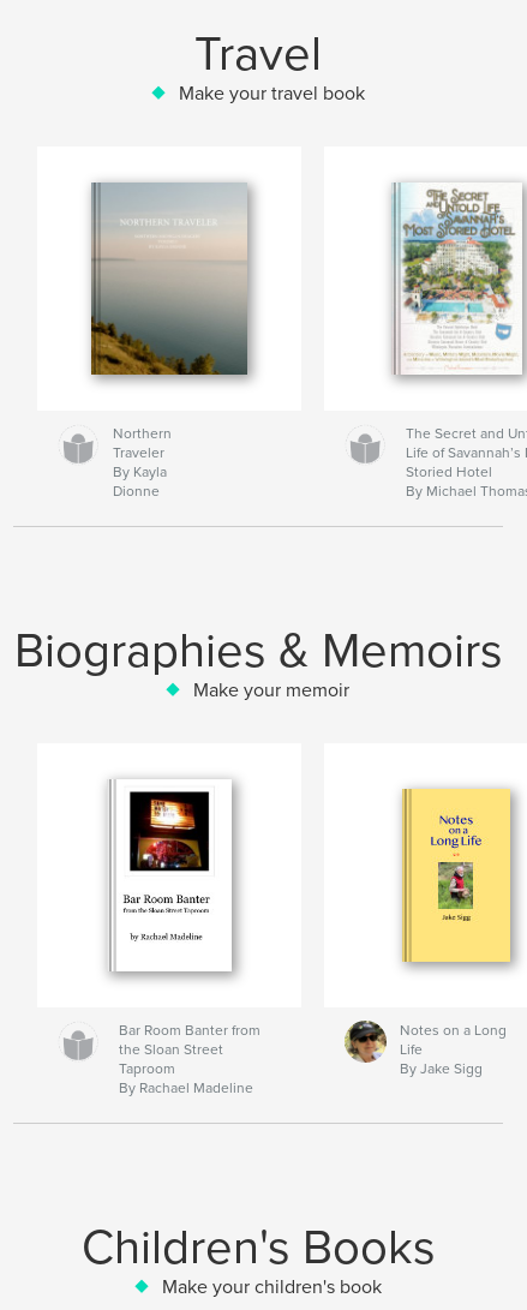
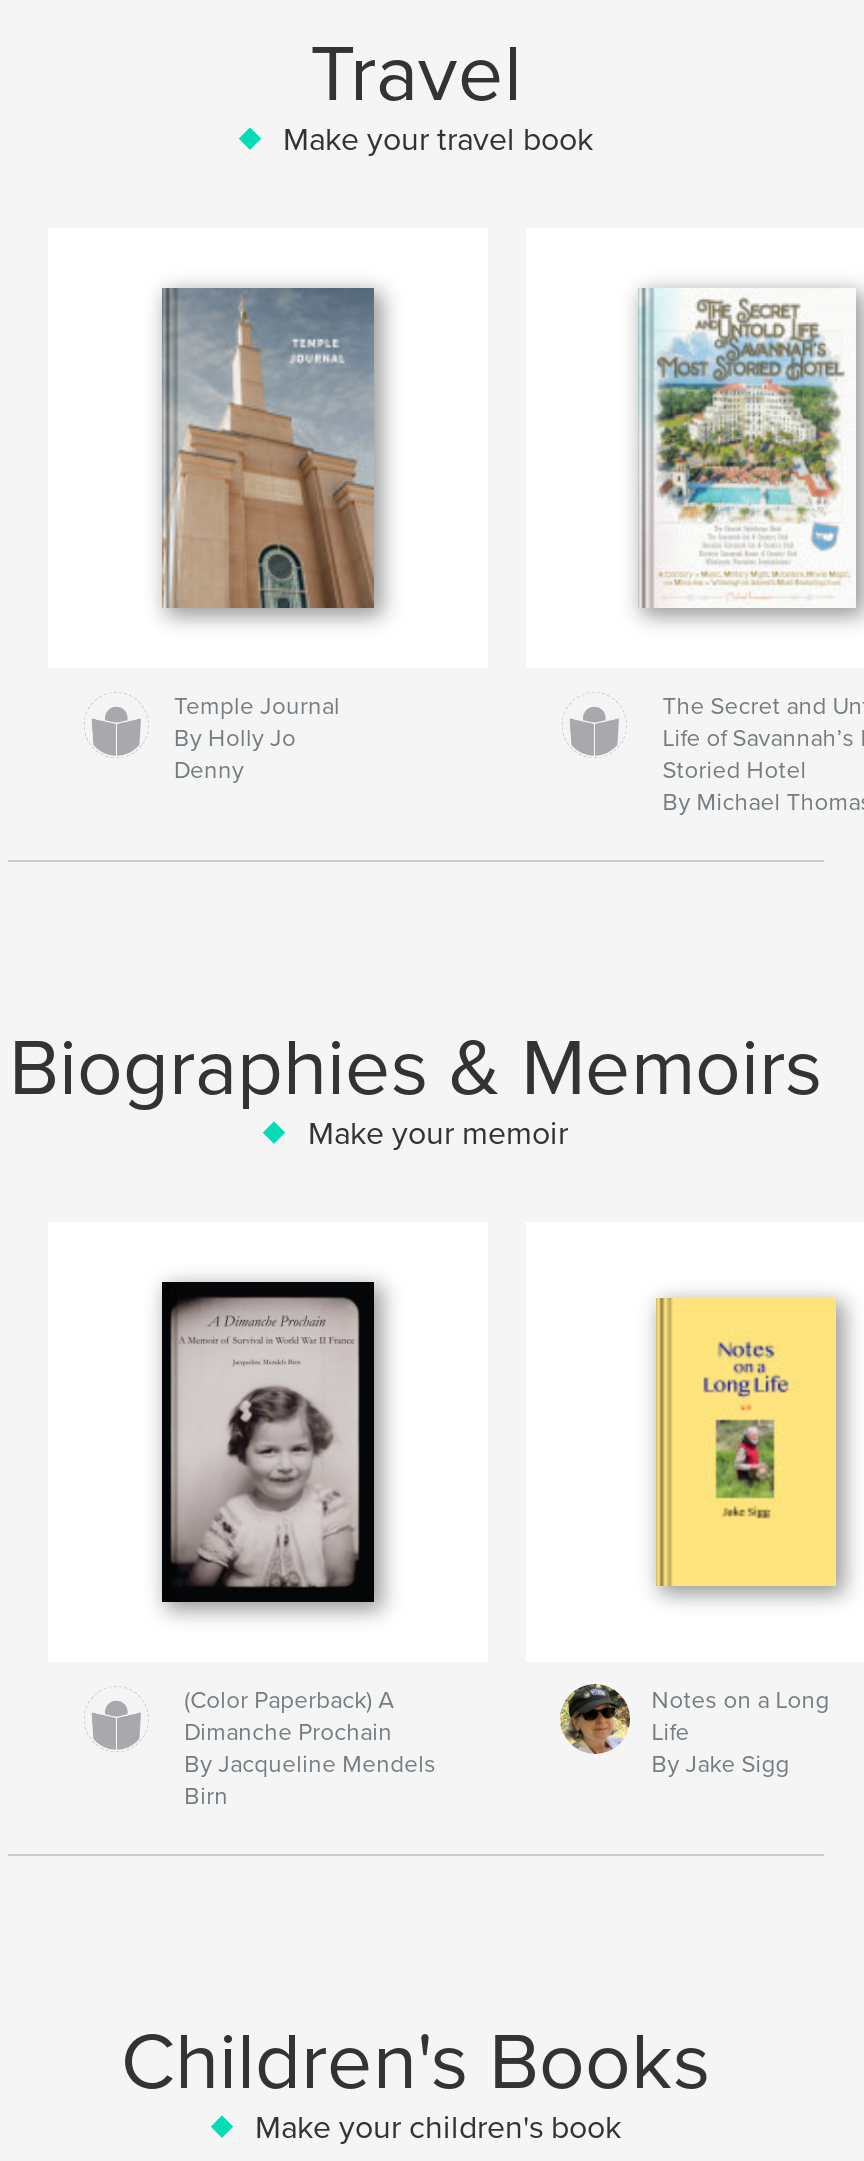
- [image]
- Northern
- Traveler
- By Kayla
- Dionne
+ [image]
+ Temple Journal
+ By Holly Jo
+ Denny

- [image]
+ [image]

- Bar Room Banter from
- the Sloan Street
- Taproom
- By Rachael Madeline
+ (Color Paperback) A
+ Dimanche Prochain
+ By Jacqueline Mendels
+ Birn
